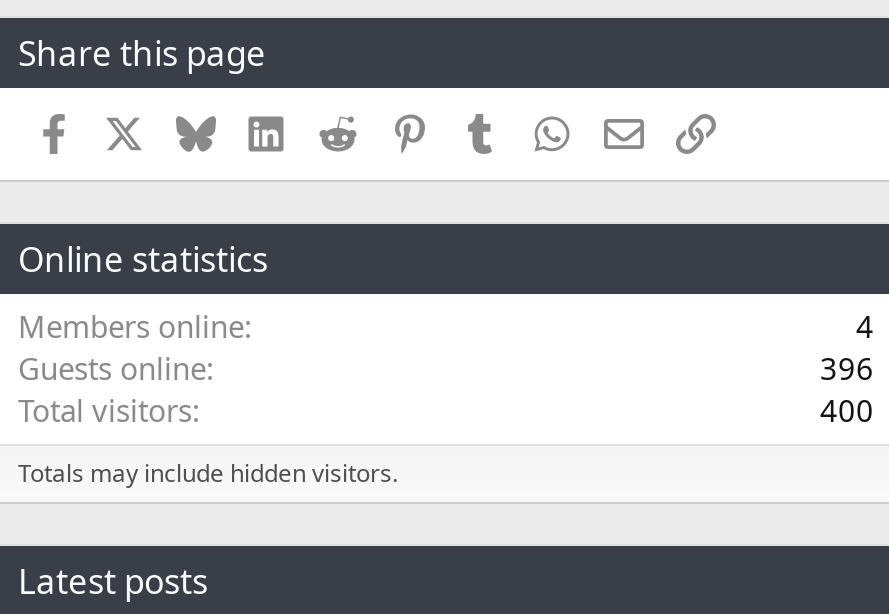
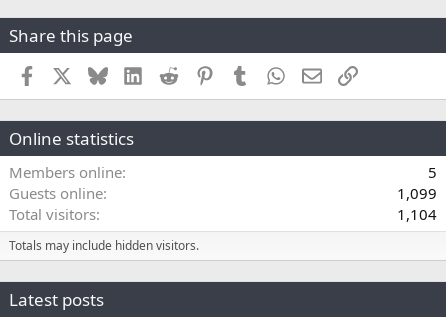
- 4
+ 5

- 396
+ 1,099

- 400
+ 1,104
